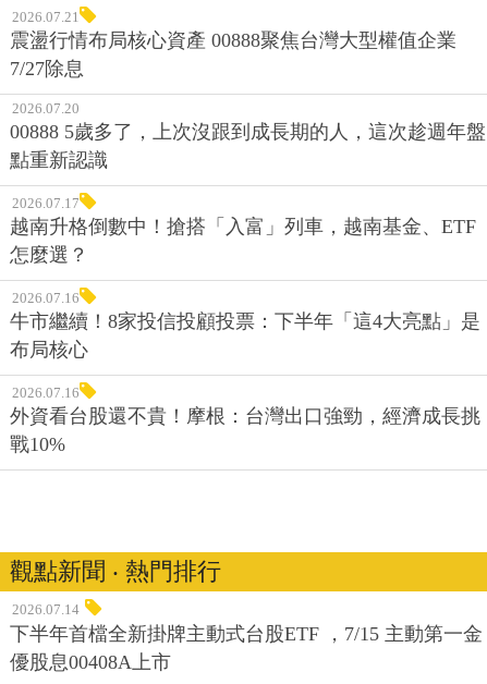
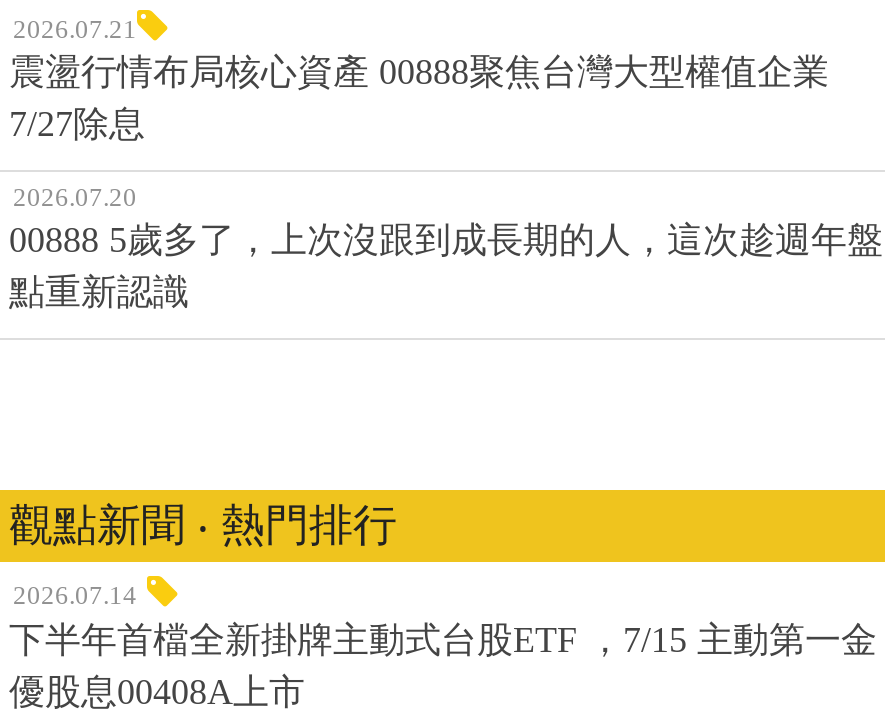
- 2026.07.17
- 越南升格倒數中！搶搭「入富」列車，越南基金、ETF
- 怎麼選？
- 2026.07.16
- 牛市繼續！8家投信投顧投票：下半年「這4大亮點」是
- 布局核心
- 2026.07.16
- 外資看台股還不貴！摩根：台灣出口強勁，經濟成長挑
- 戰10%
